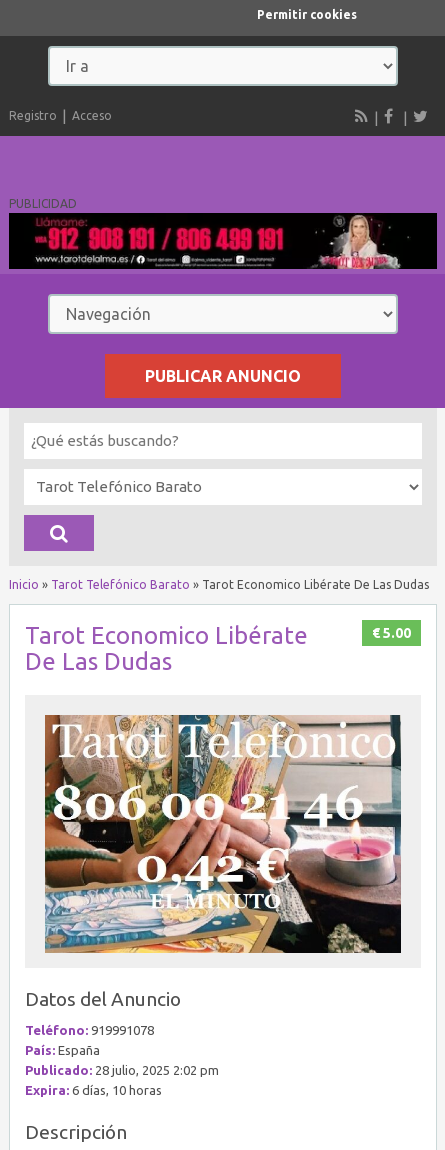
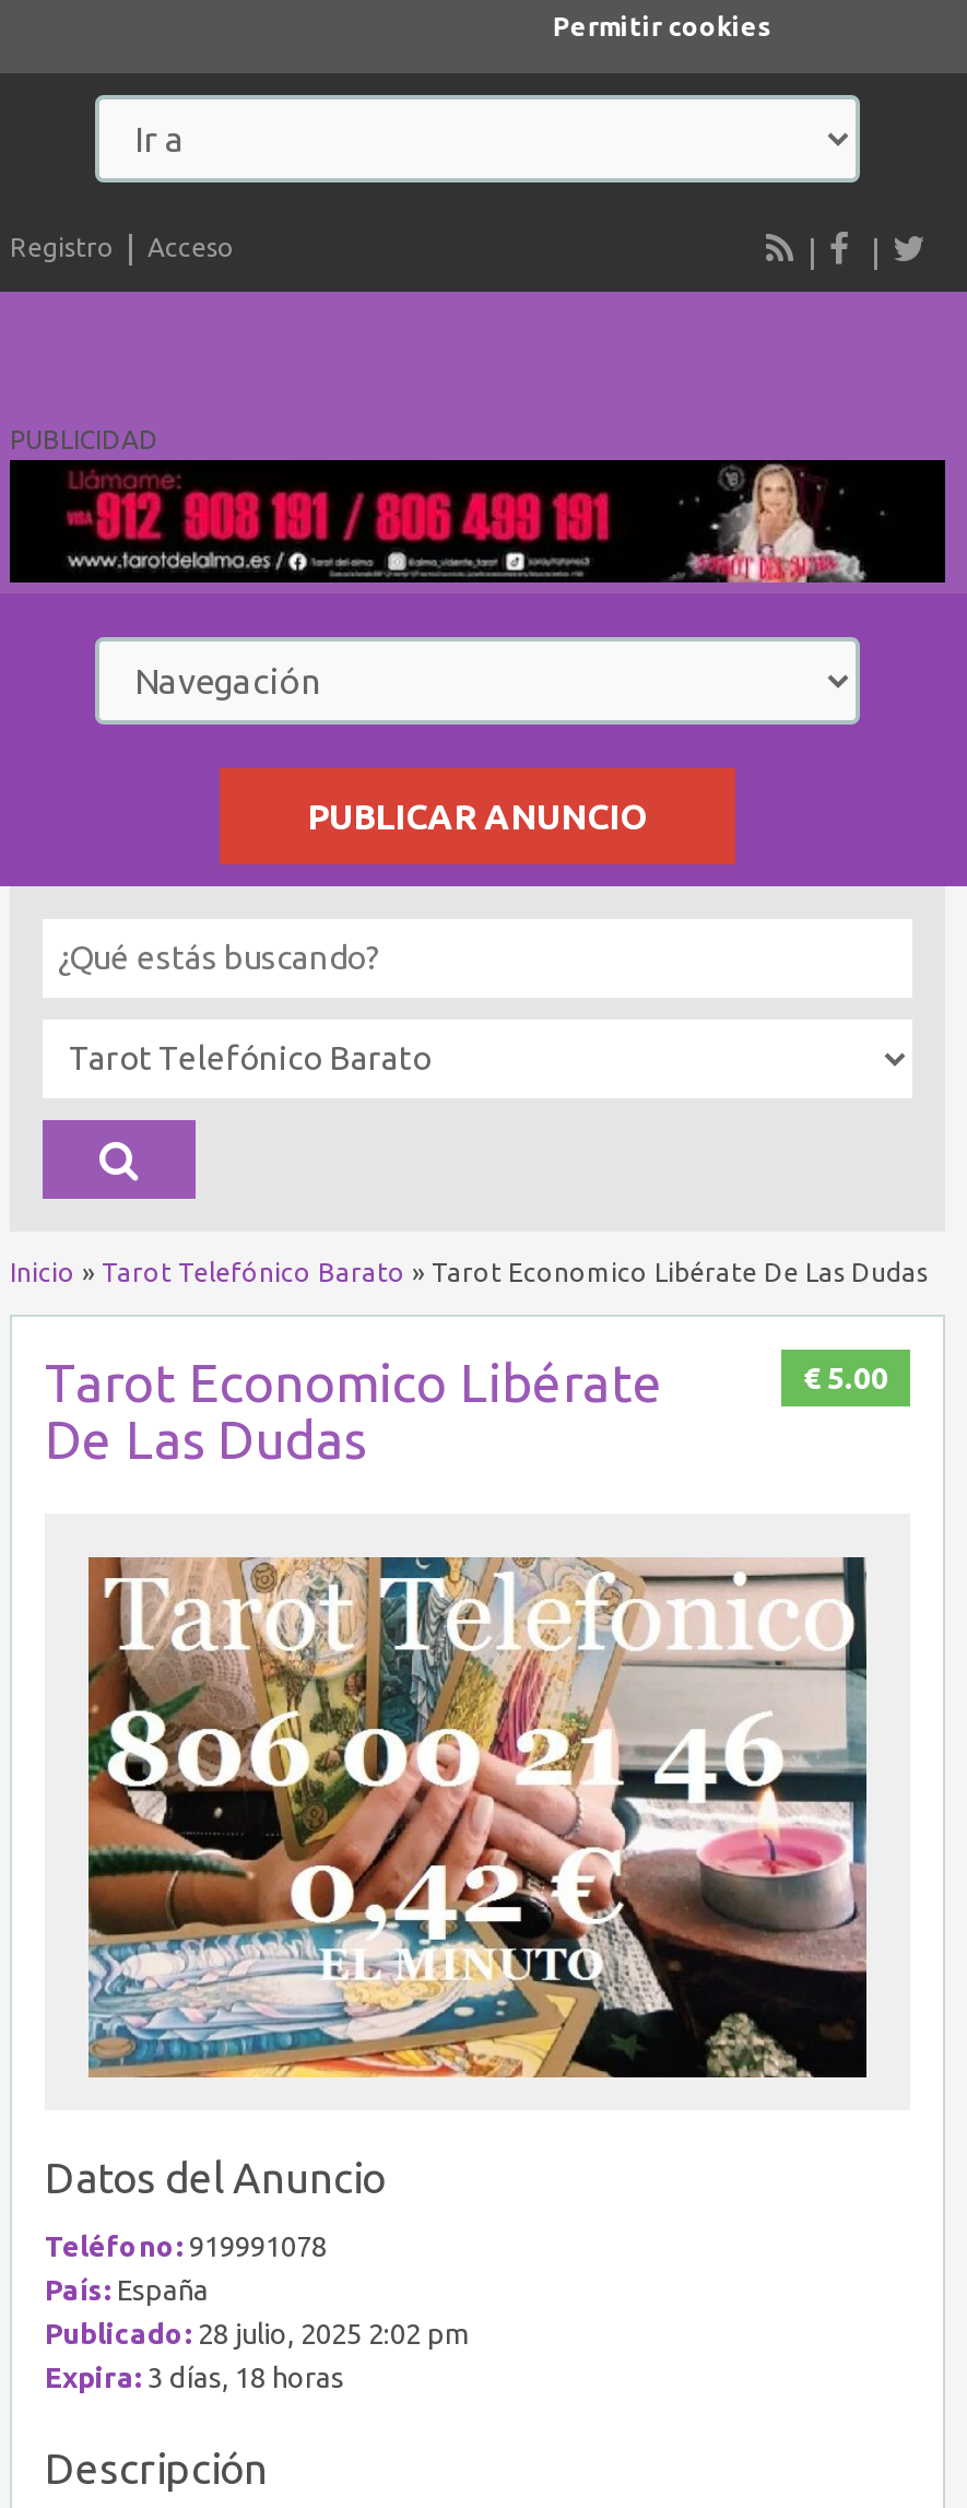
- Expira: 6 días, 10 horas
+ Expira: 3 días, 18 horas
